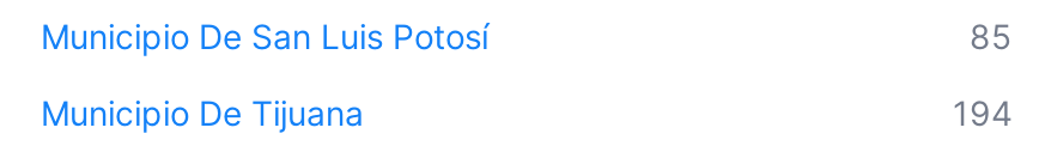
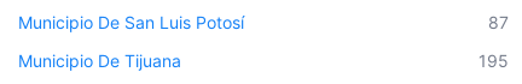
- 85
+ 87

- 194
+ 195
